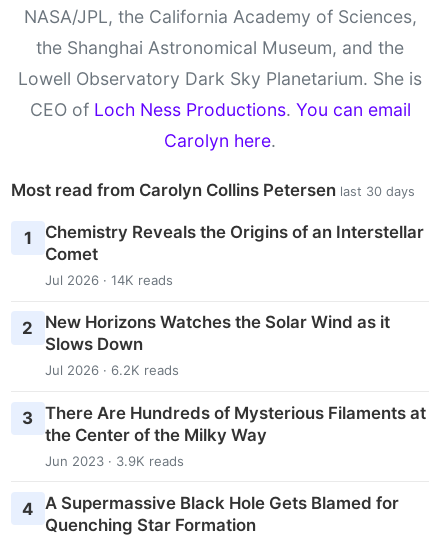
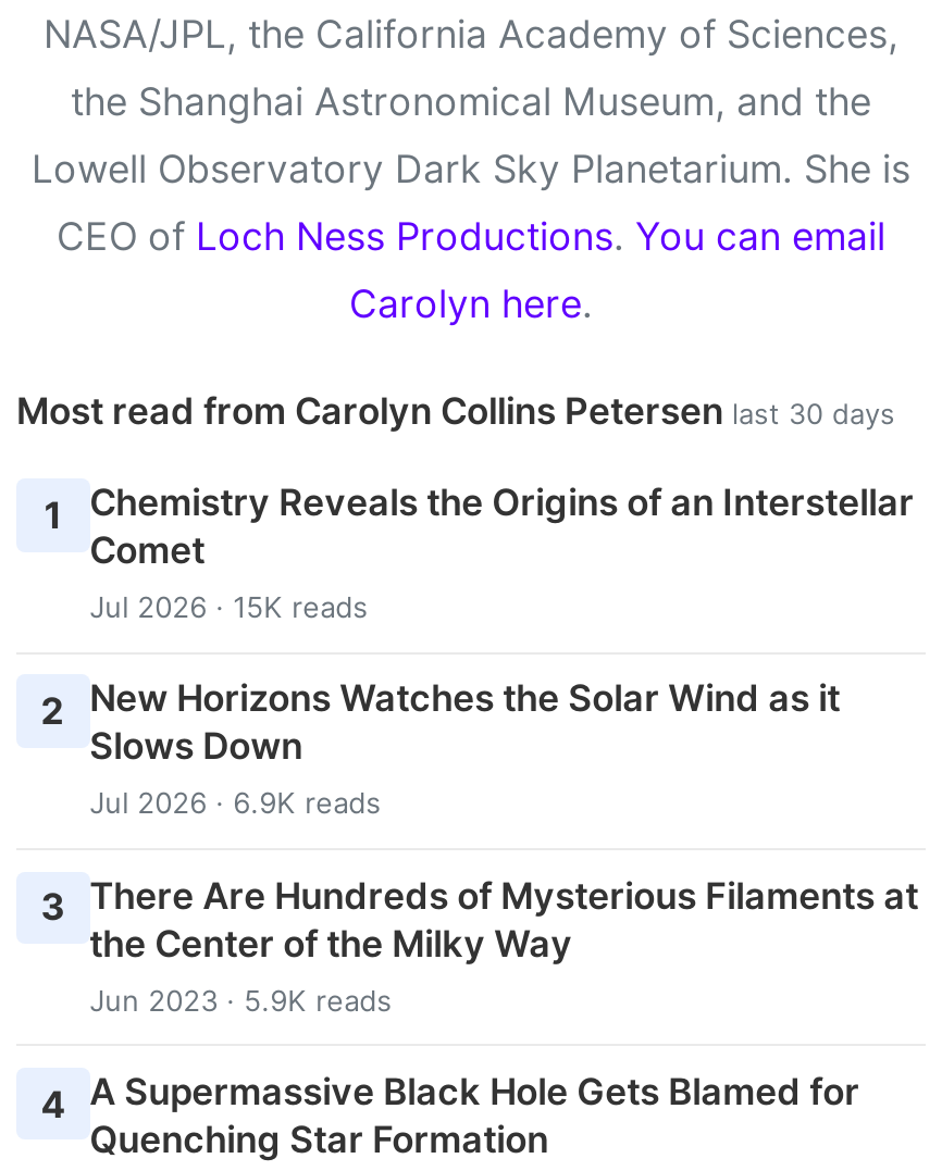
- Jul 2026 · 14K reads
+ Jul 2026 · 15K reads

- Jul 2026 · 6.2K reads
+ Jul 2026 · 6.9K reads

- Jun 2023 · 3.9K reads
+ Jun 2023 · 5.9K reads
